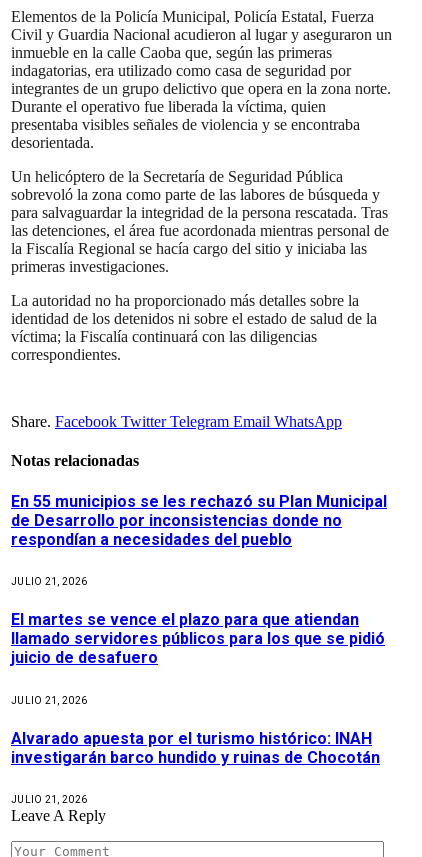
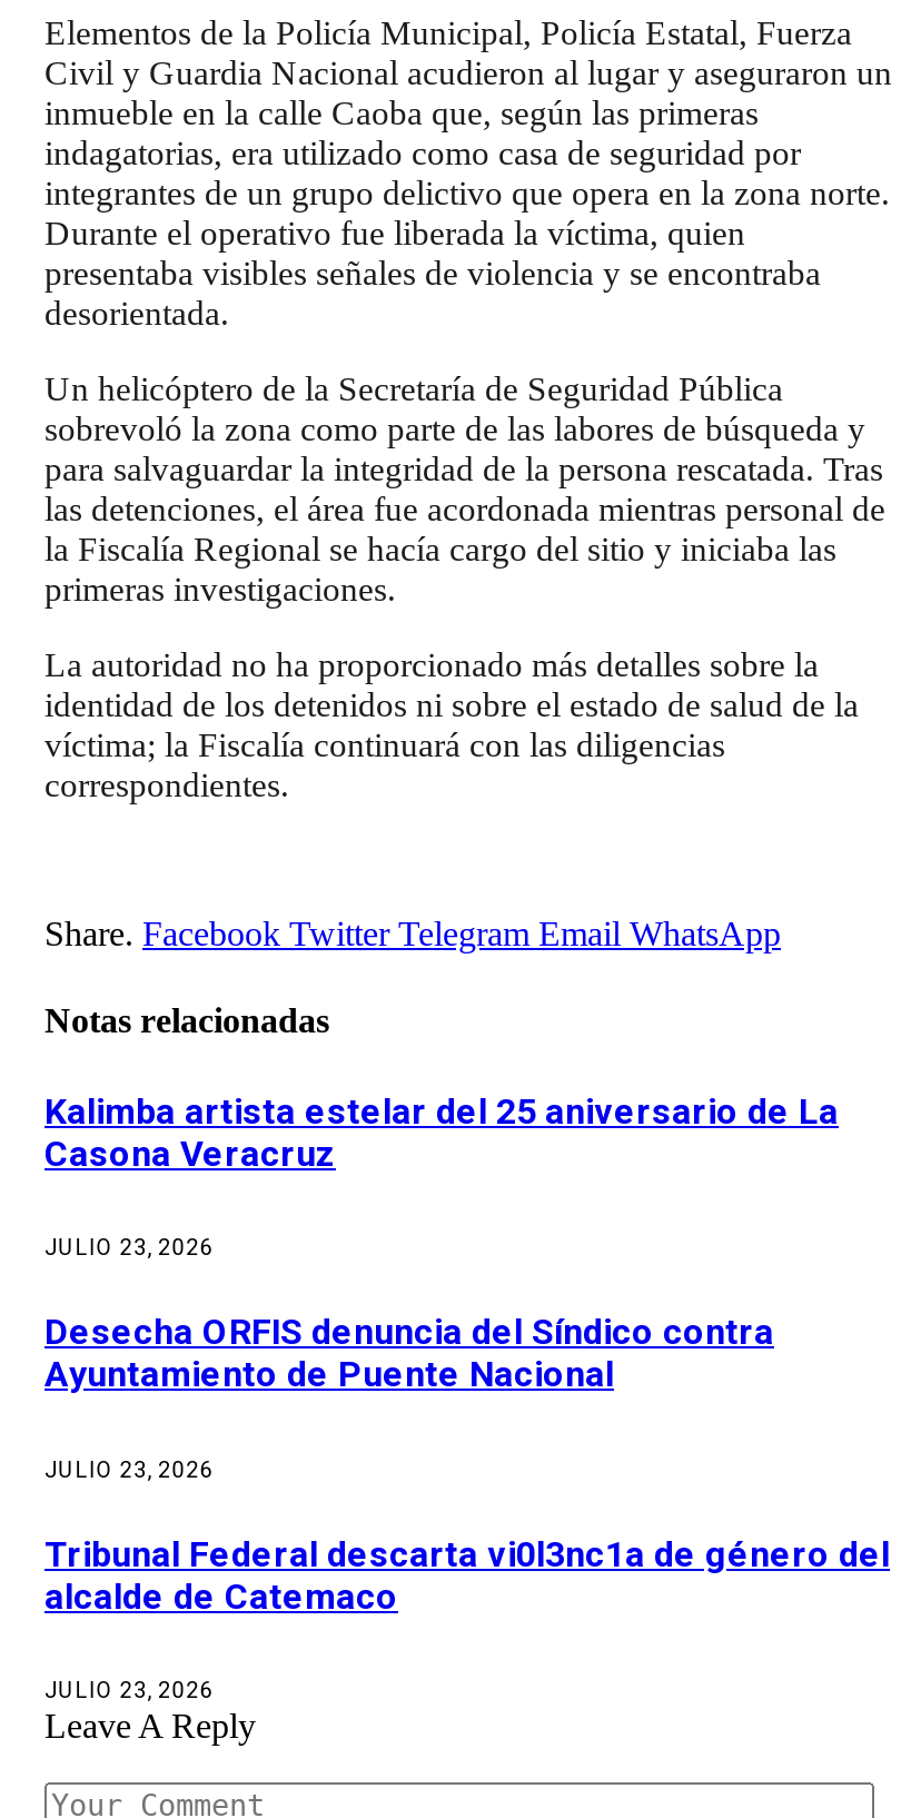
- En 55 municipios se les rechazó su Plan Municipal
- de Desarrollo por inconsistencias donde no
- respondían a necesidades del pueblo
+ Kalimba artista estelar del 25 aniversario de La
+ Casona Veracruz

- JULIO 21, 2026
+ JULIO 23, 2026

- El martes se vence el plazo para que atiendan
- llamado servidores públicos para los que se pidió
- juicio de desafuero
+ Desecha ORFIS denuncia del Síndico contra
+ Ayuntamiento de Puente Nacional

- JULIO 21, 2026
+ JULIO 23, 2026

- Alvarado apuesta por el turismo histórico: INAH
- investigarán barco hundido y ruinas de Chocotán
+ Tribunal Federal descarta vi0l3nc1a de género del
+ alcalde de Catemaco

- JULIO 21, 2026
+ JULIO 23, 2026
